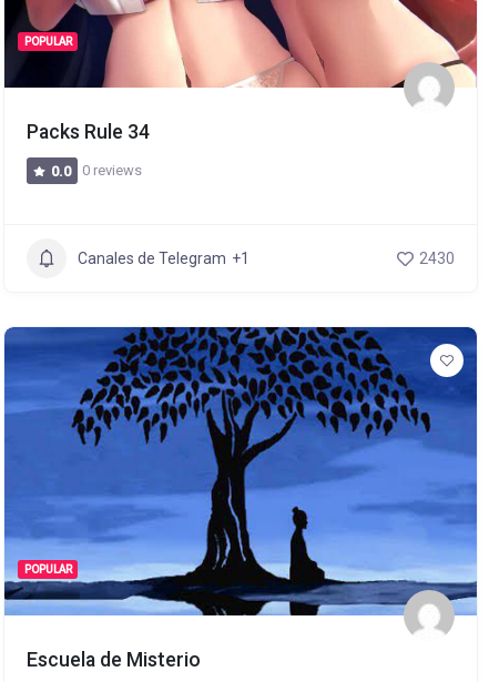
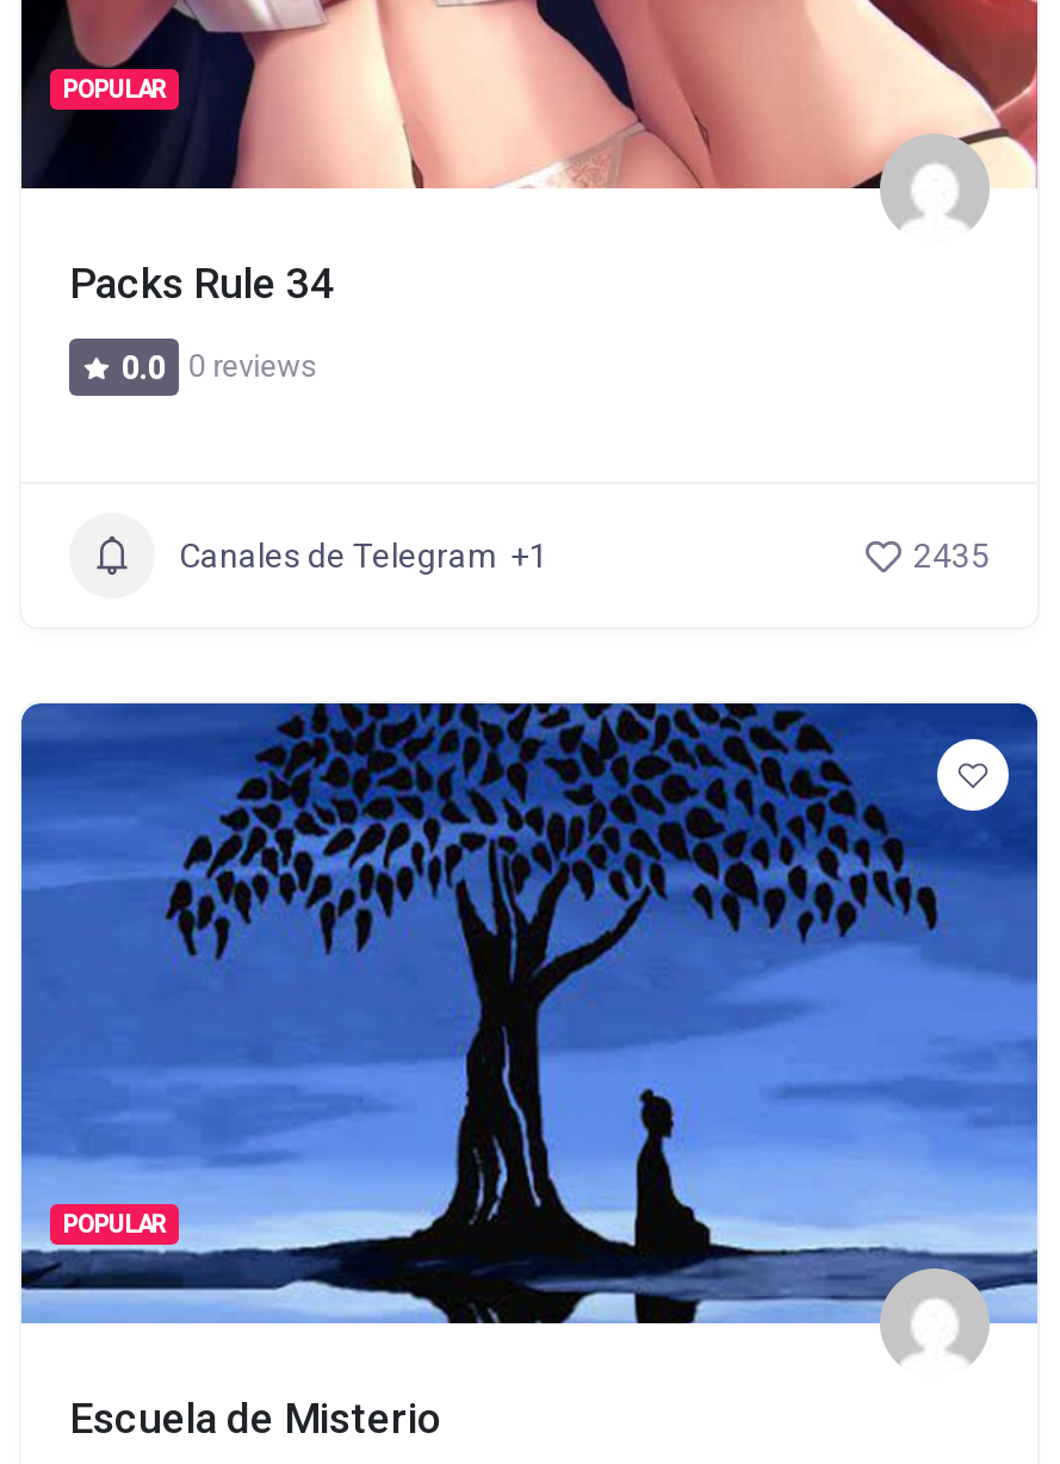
- 2430
+ 2435
